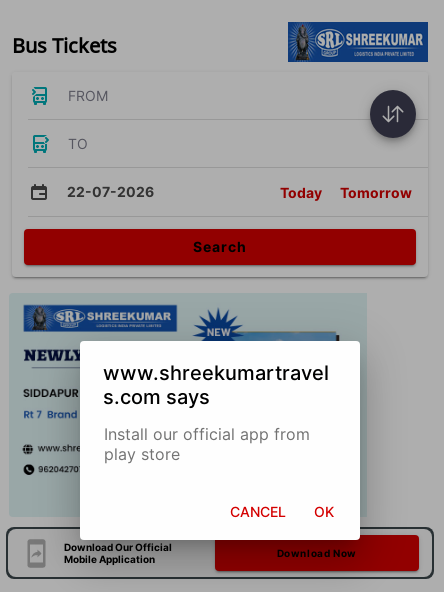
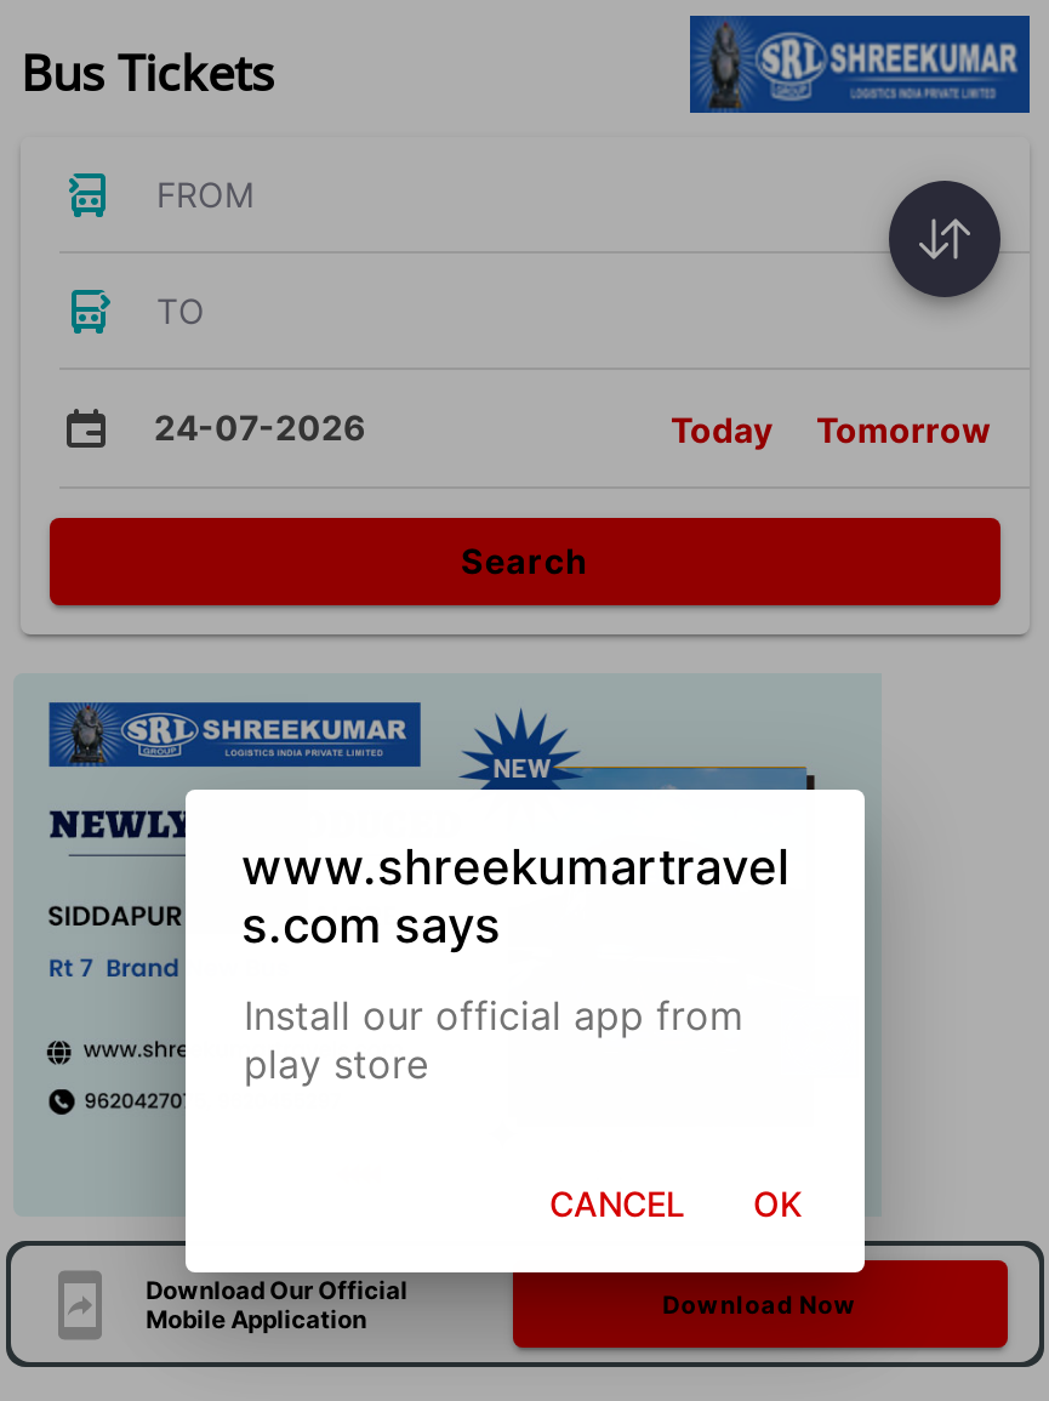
- 22-07-2026
+ 24-07-2026
